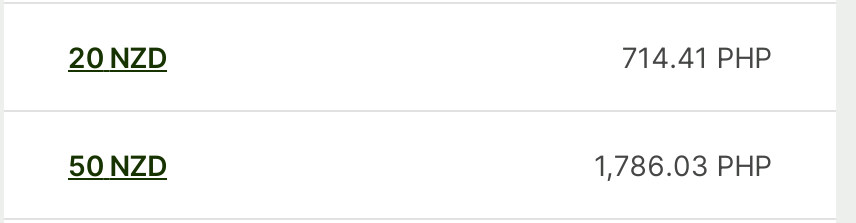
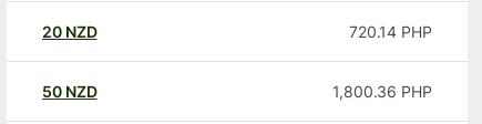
- 714.41 PHP
+ 720.14 PHP

- 1,786.03 PHP
+ 1,800.36 PHP
